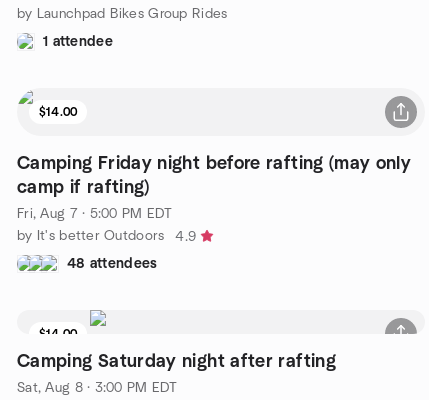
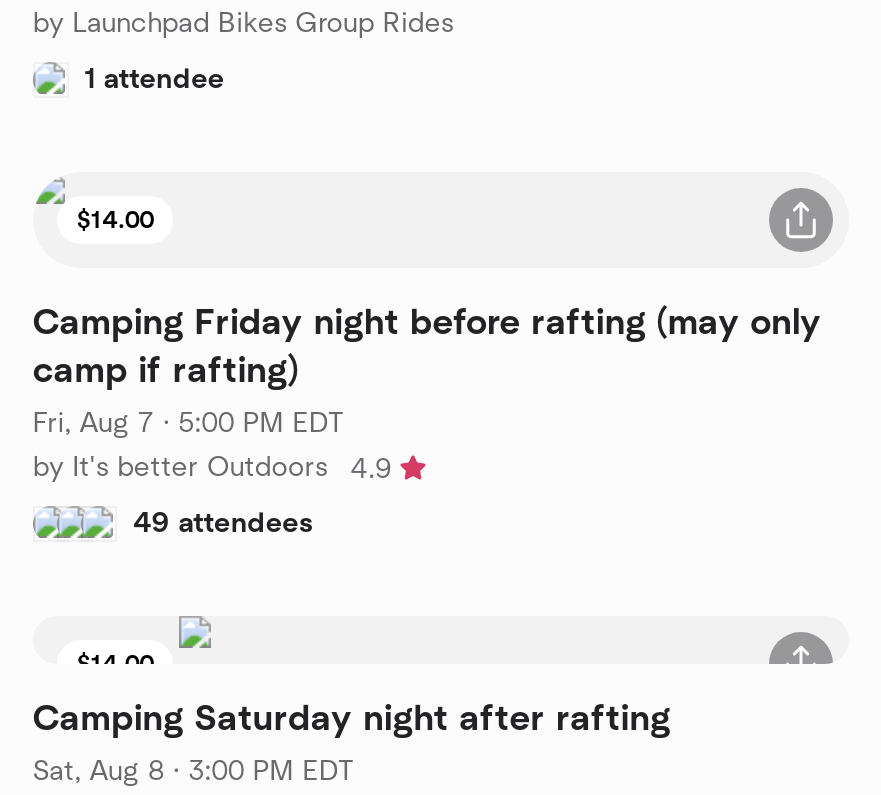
- 48 attendees
+ 49 attendees
